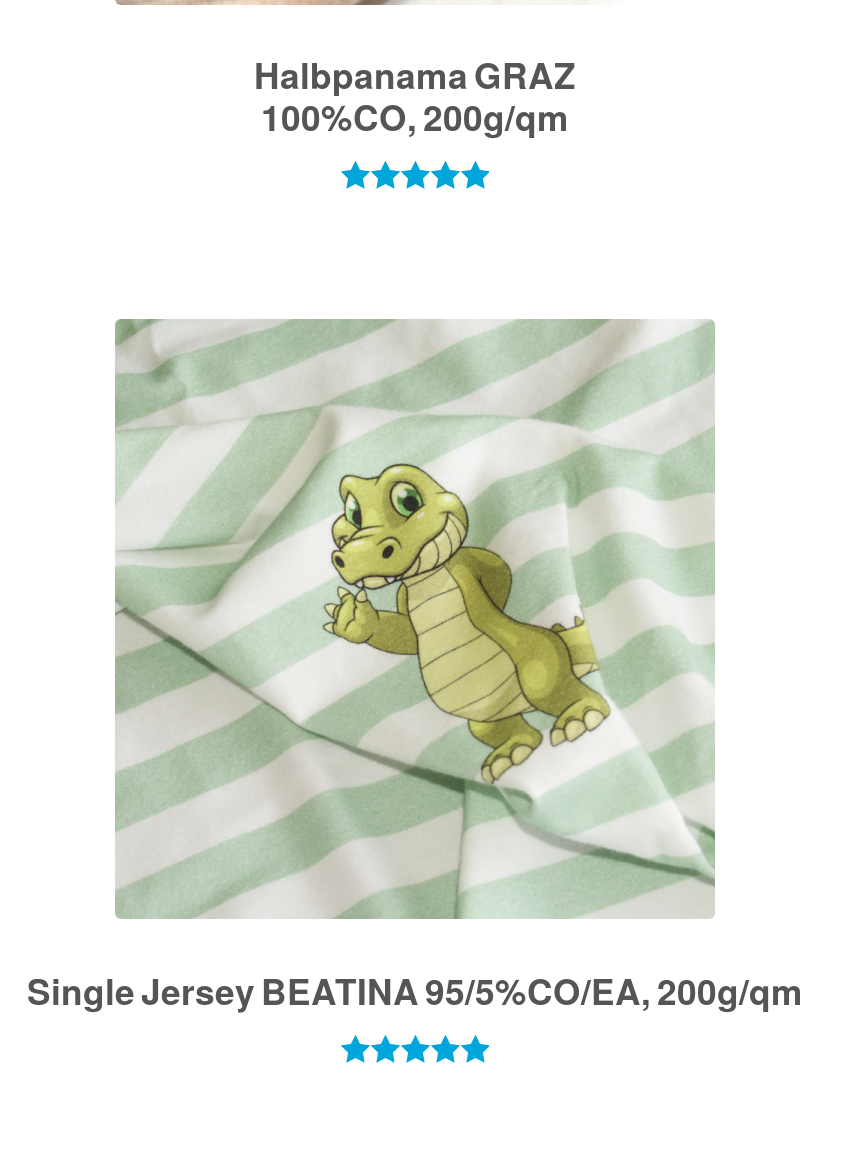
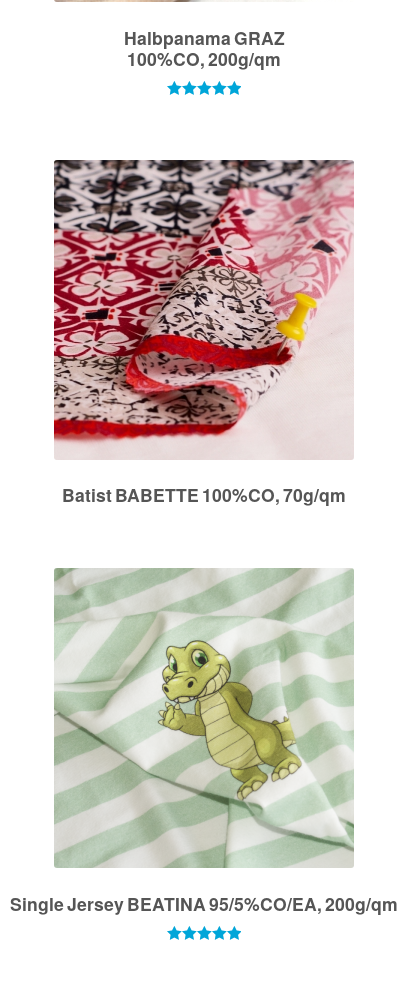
+ [image]
+ Batist BABETTE 100%CO, 70g/qm
